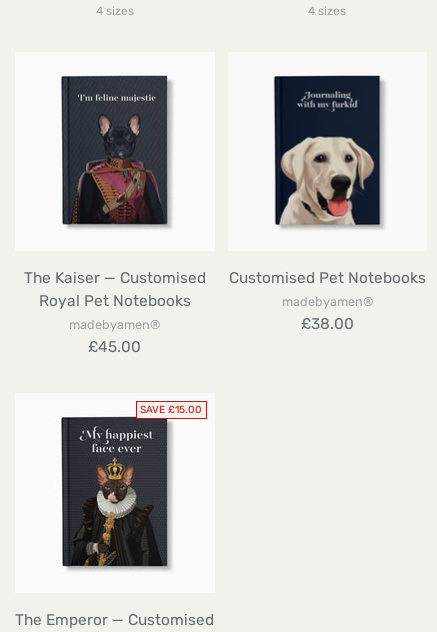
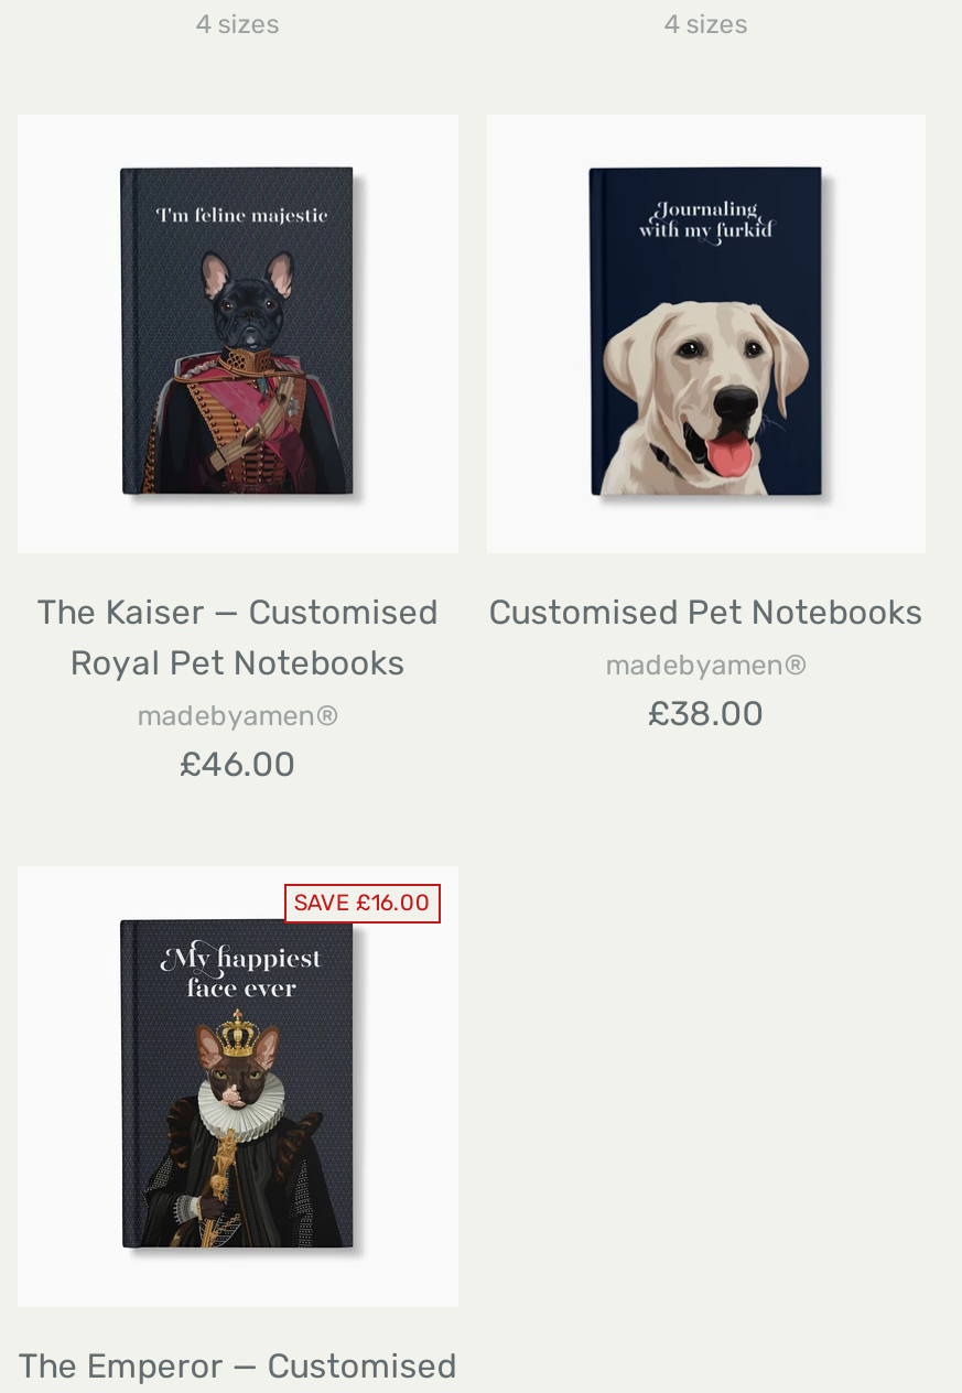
- £45.00
+ £46.00

- SAVE £15.00
+ SAVE £16.00
